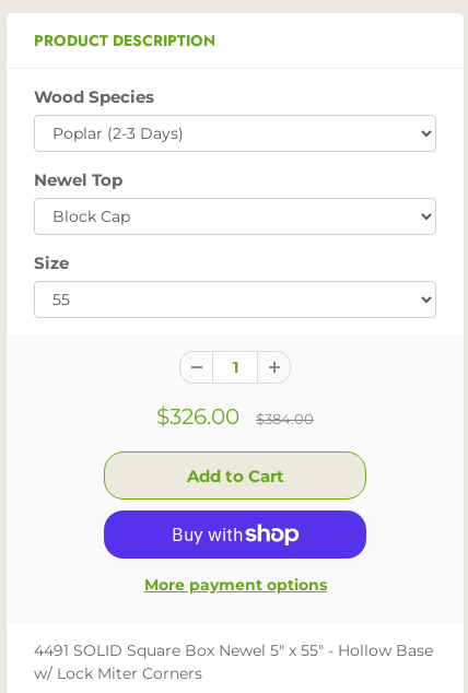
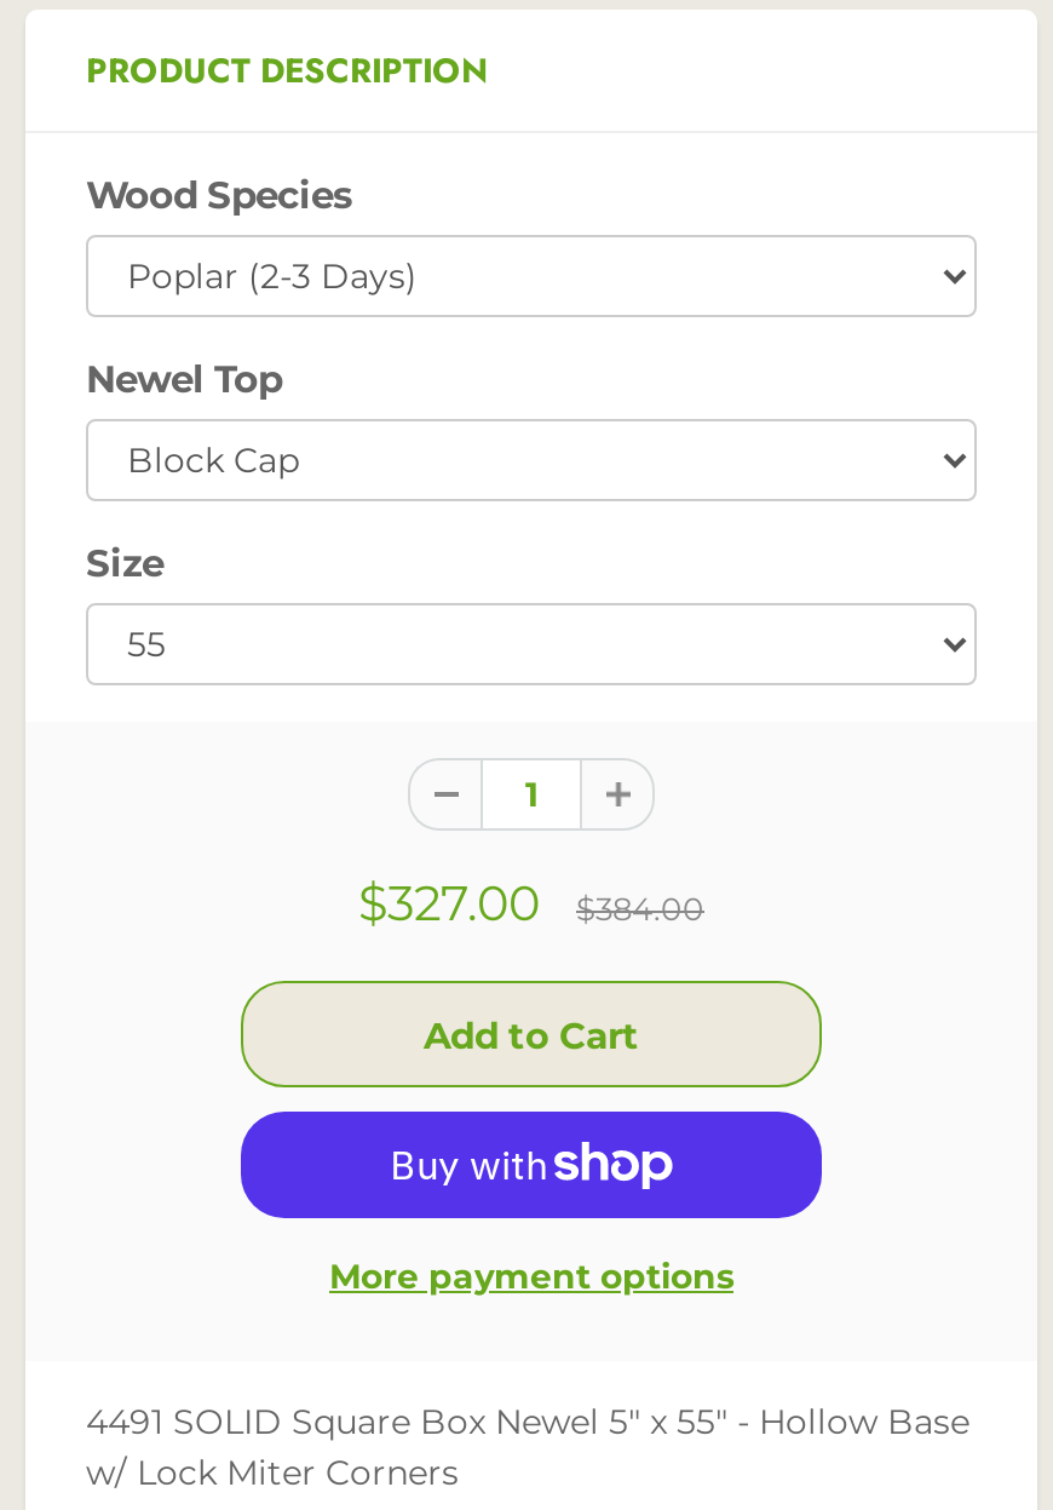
- $326.00 $384.00
+ $327.00 $384.00
